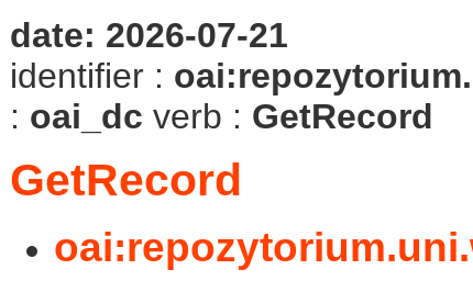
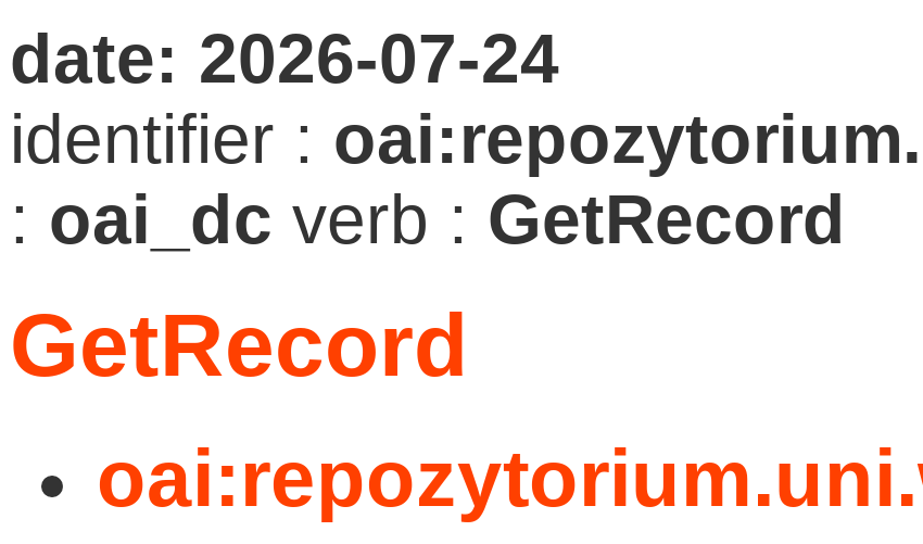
- date: 2026-07-21
+ date: 2026-07-24
